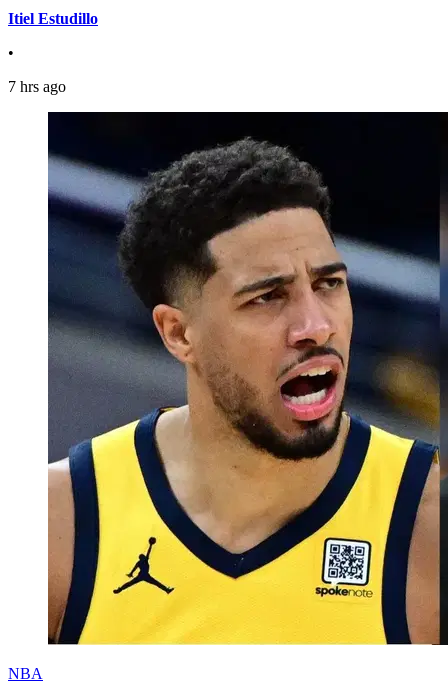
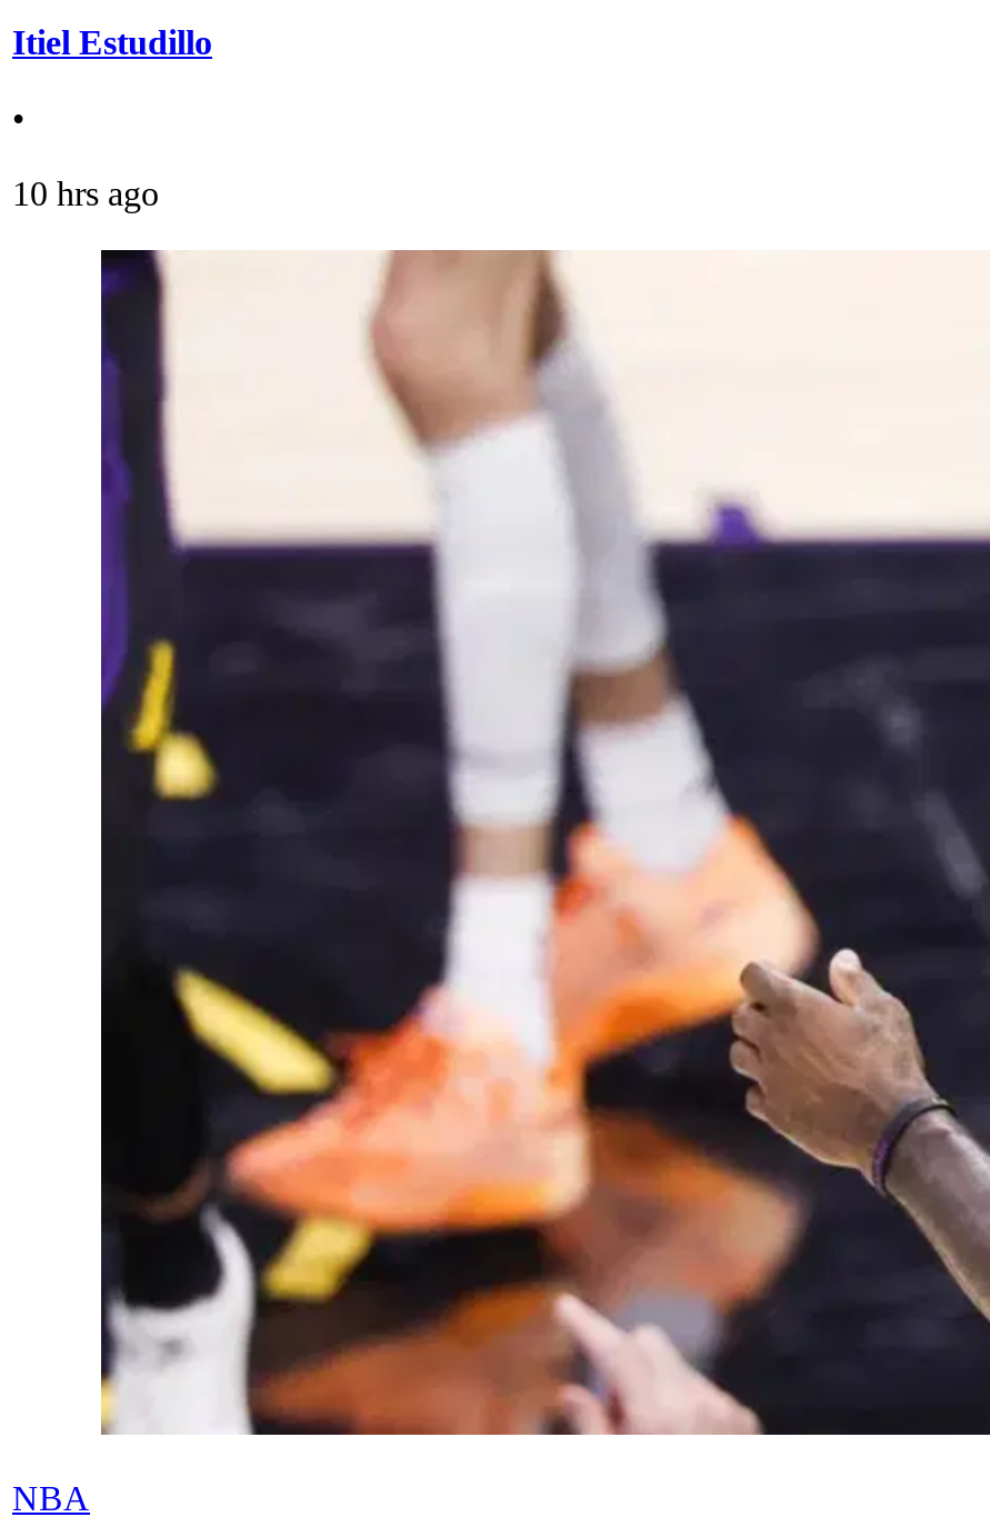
- 7 hrs ago
+ 10 hrs ago

- [image]
+ [image]
